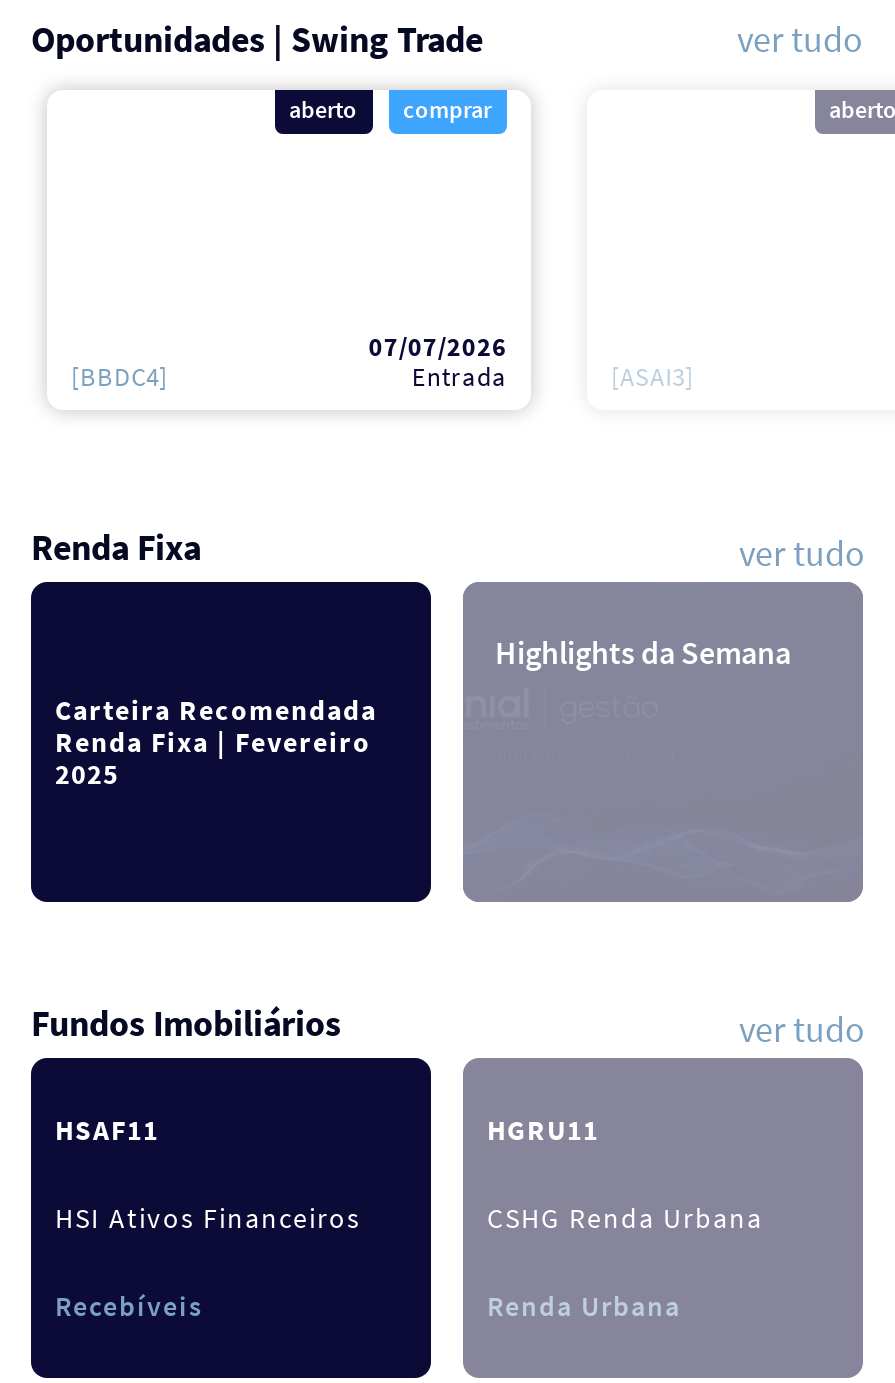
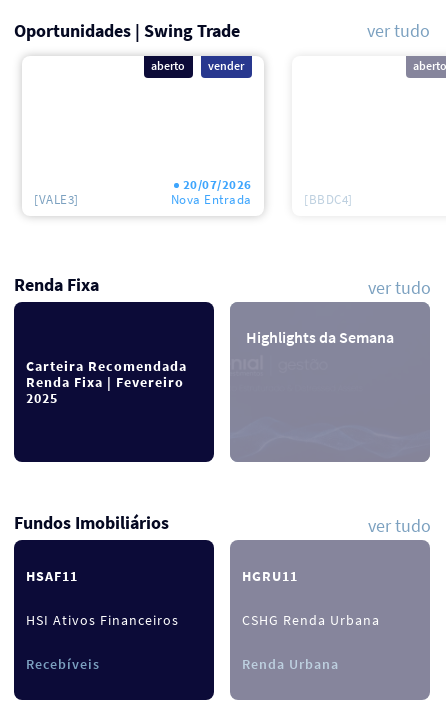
- comprar
+ vender

- 07/07/2026
- Entrada
+ 20/07/2026
+ Nova Entrada

- [BBDC4]
+ [VALE3]

- [ASAI3]
+ [BBDC4]
